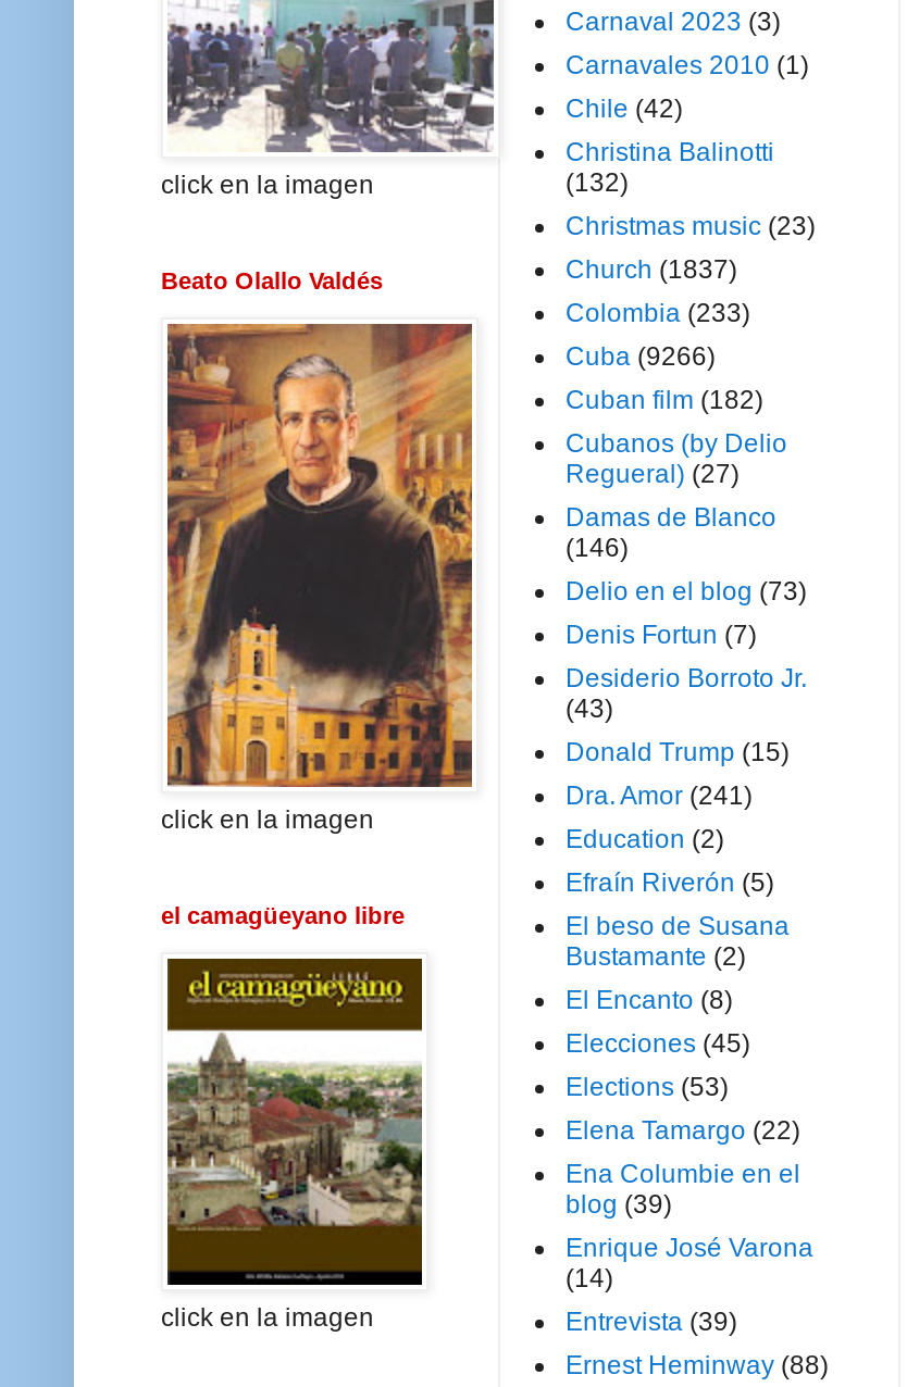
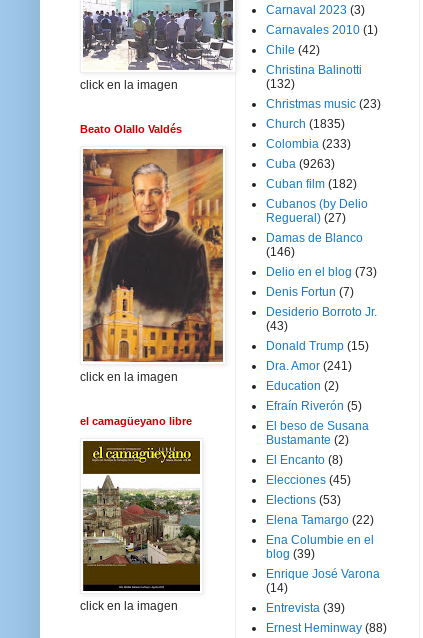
- Church (1837)
+ Church (1835)

- Cuba (9266)
+ Cuba (9263)
